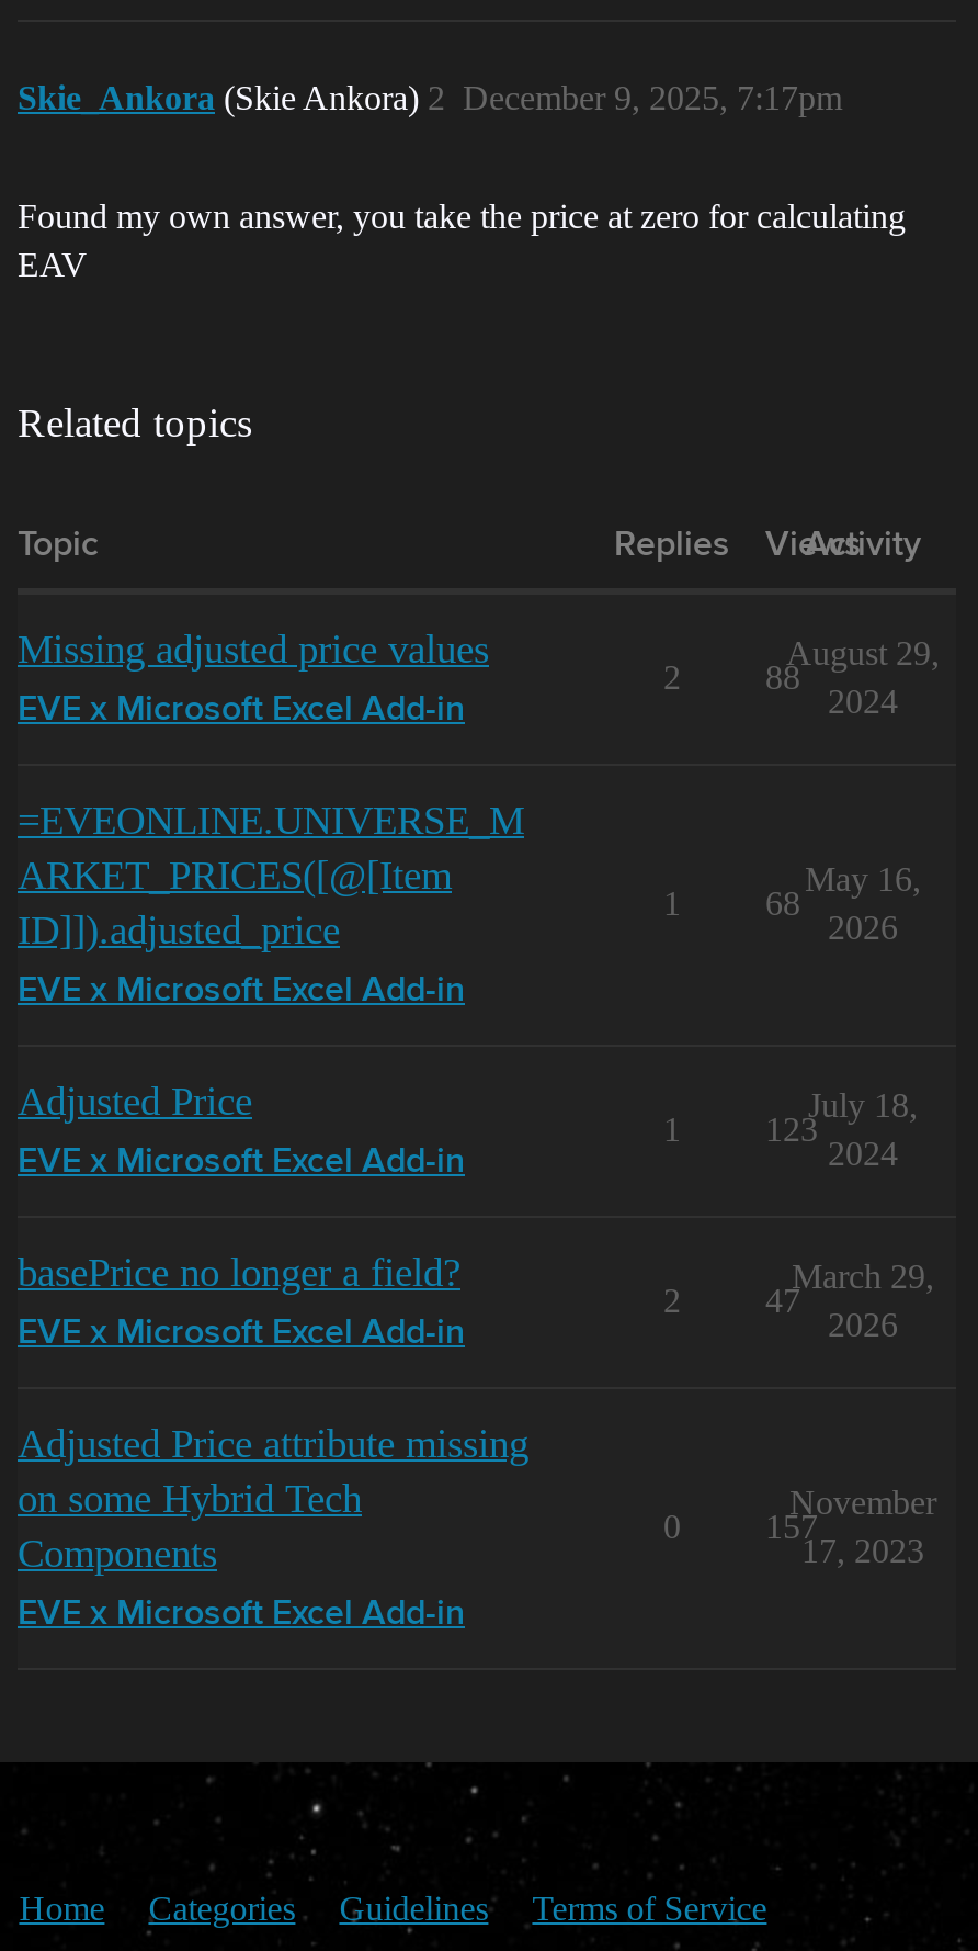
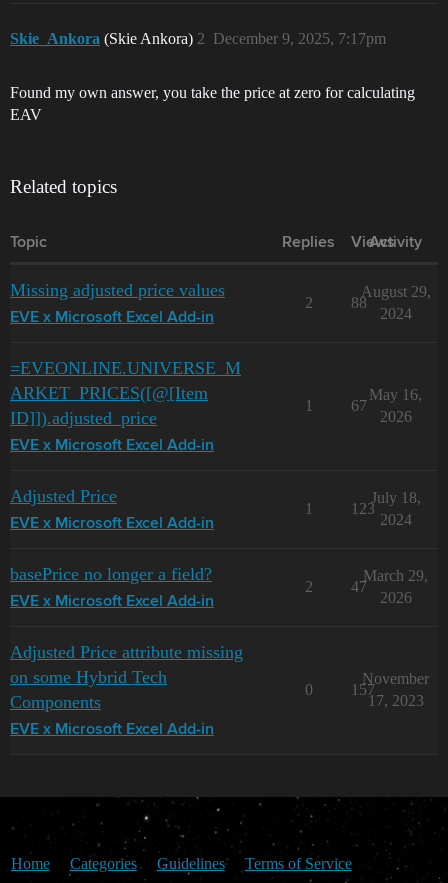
- 68
+ 67
